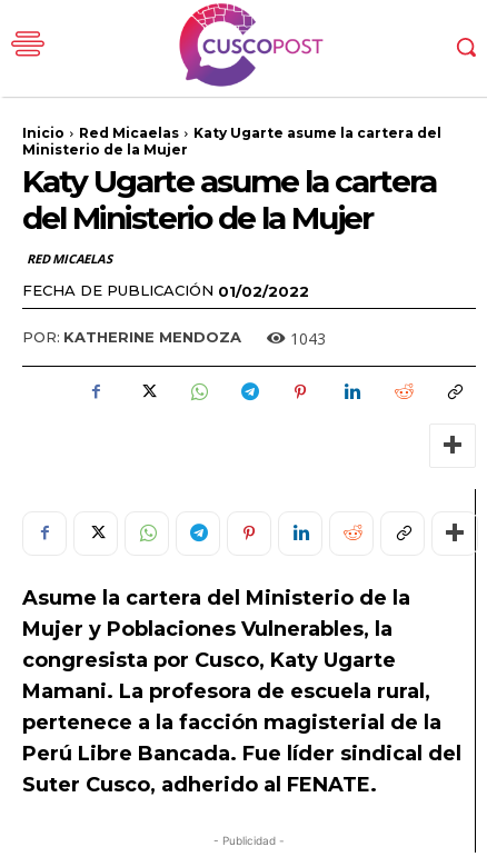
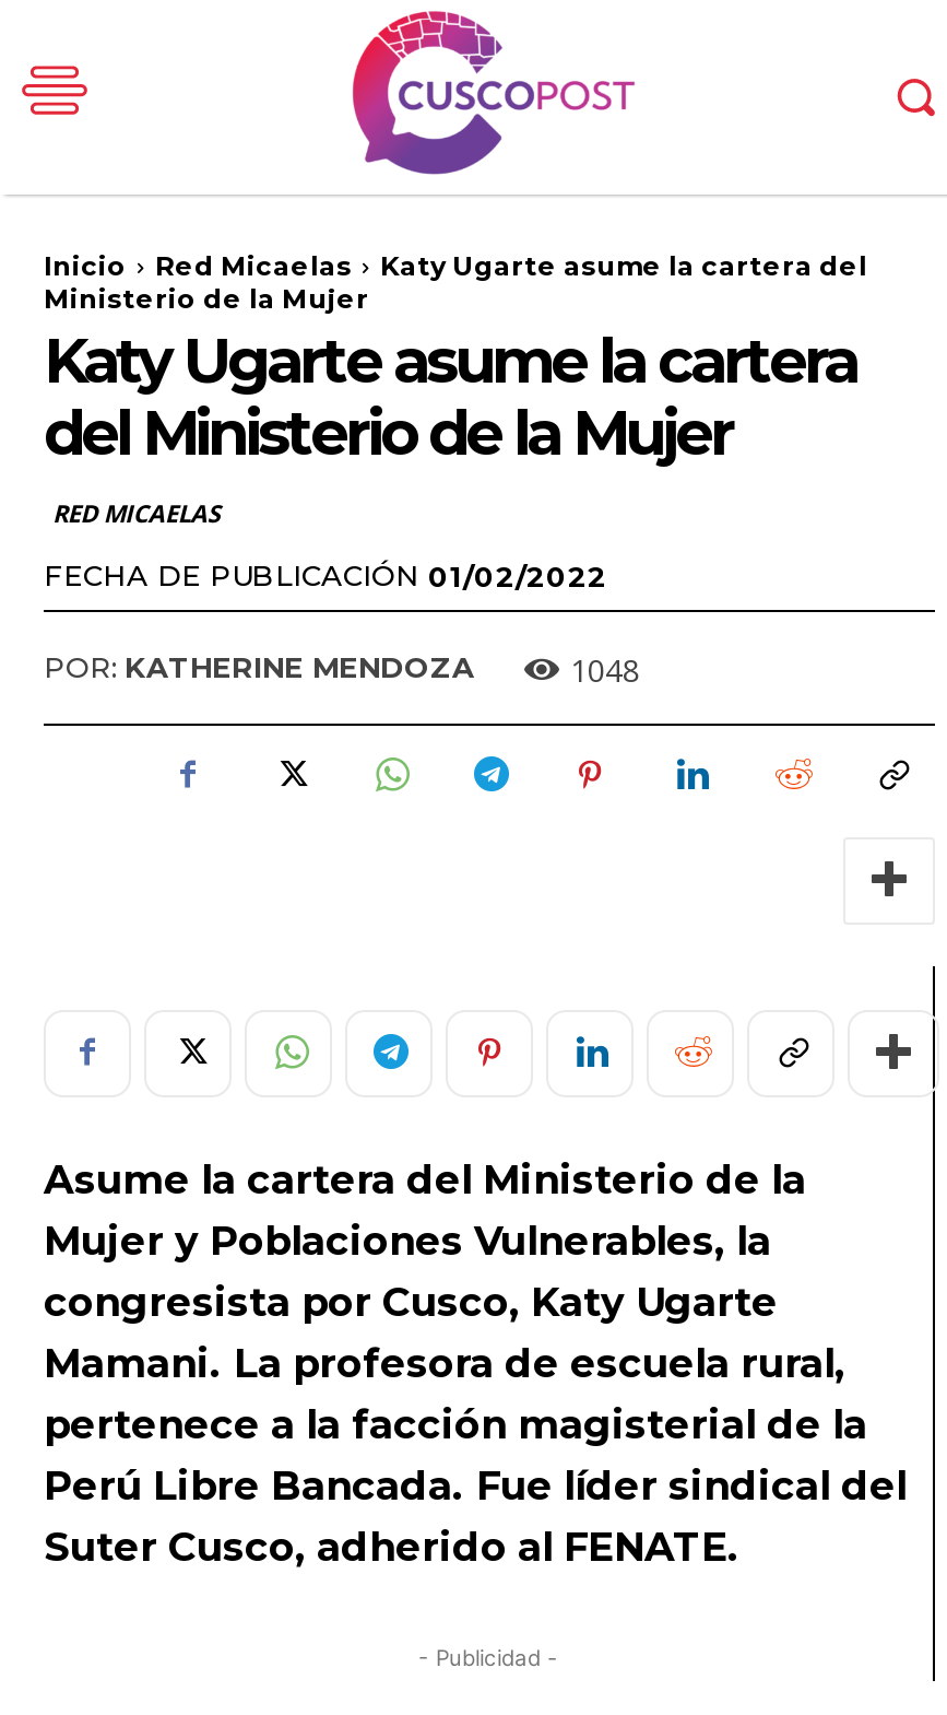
- 1043
+ 1048
